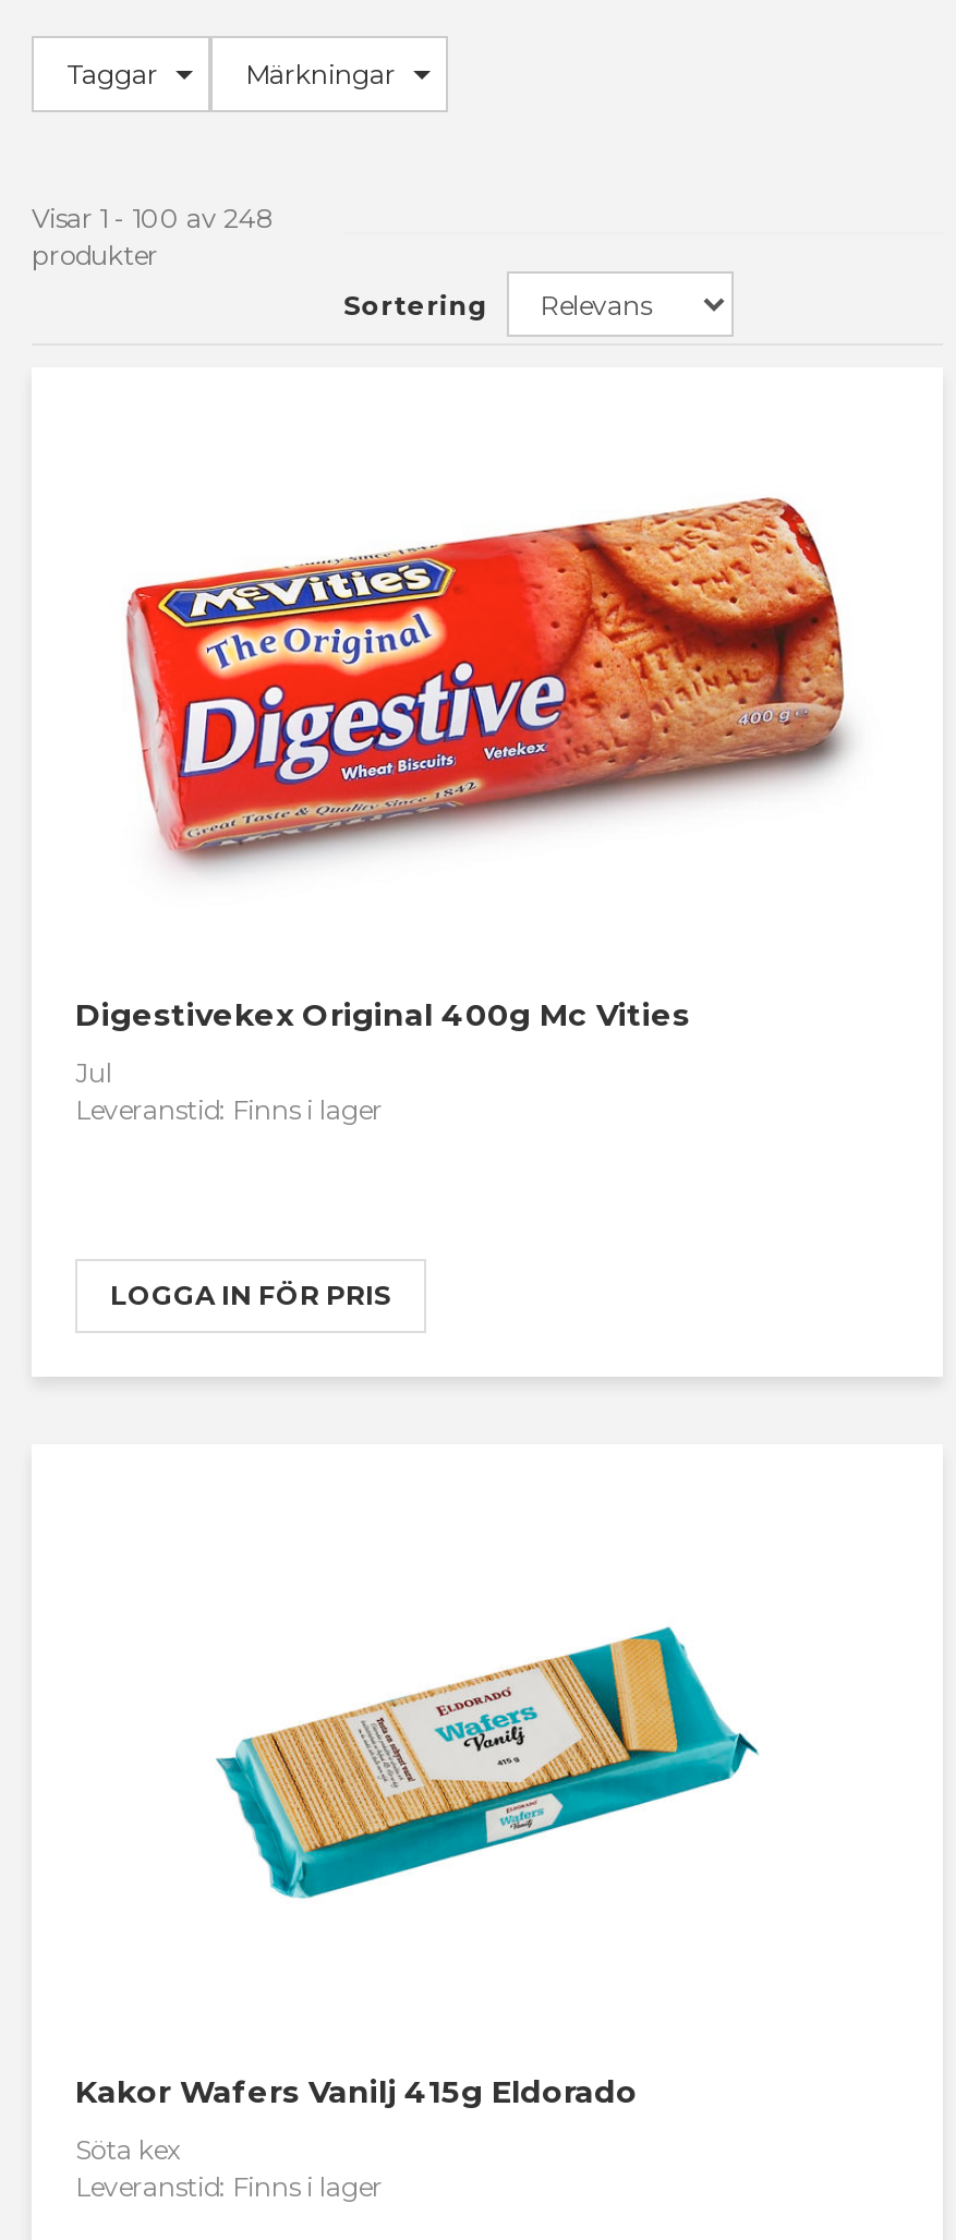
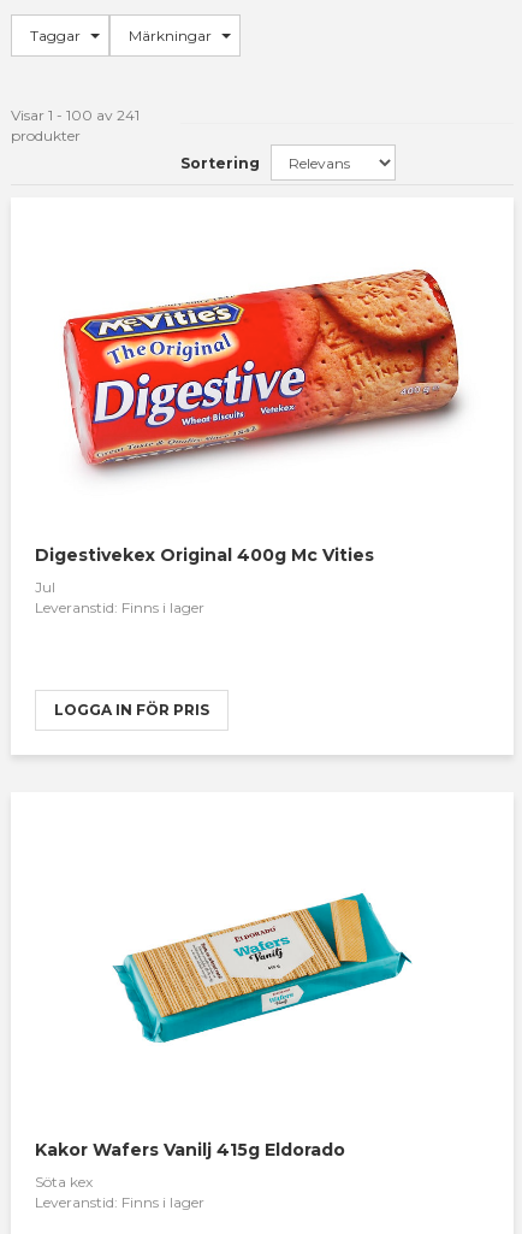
- Visar 1 - 100 av 248
+ Visar 1 - 100 av 241
